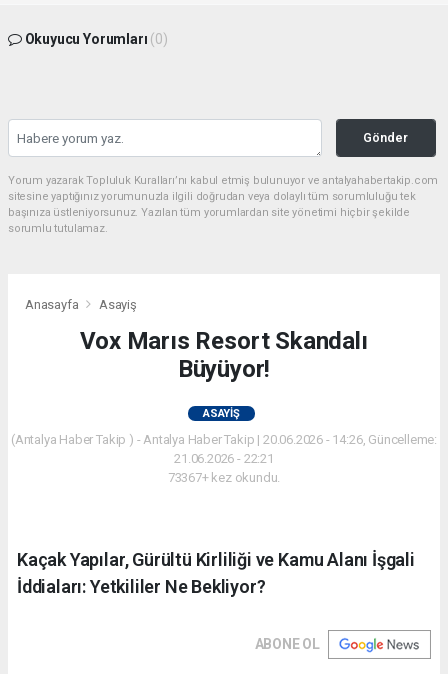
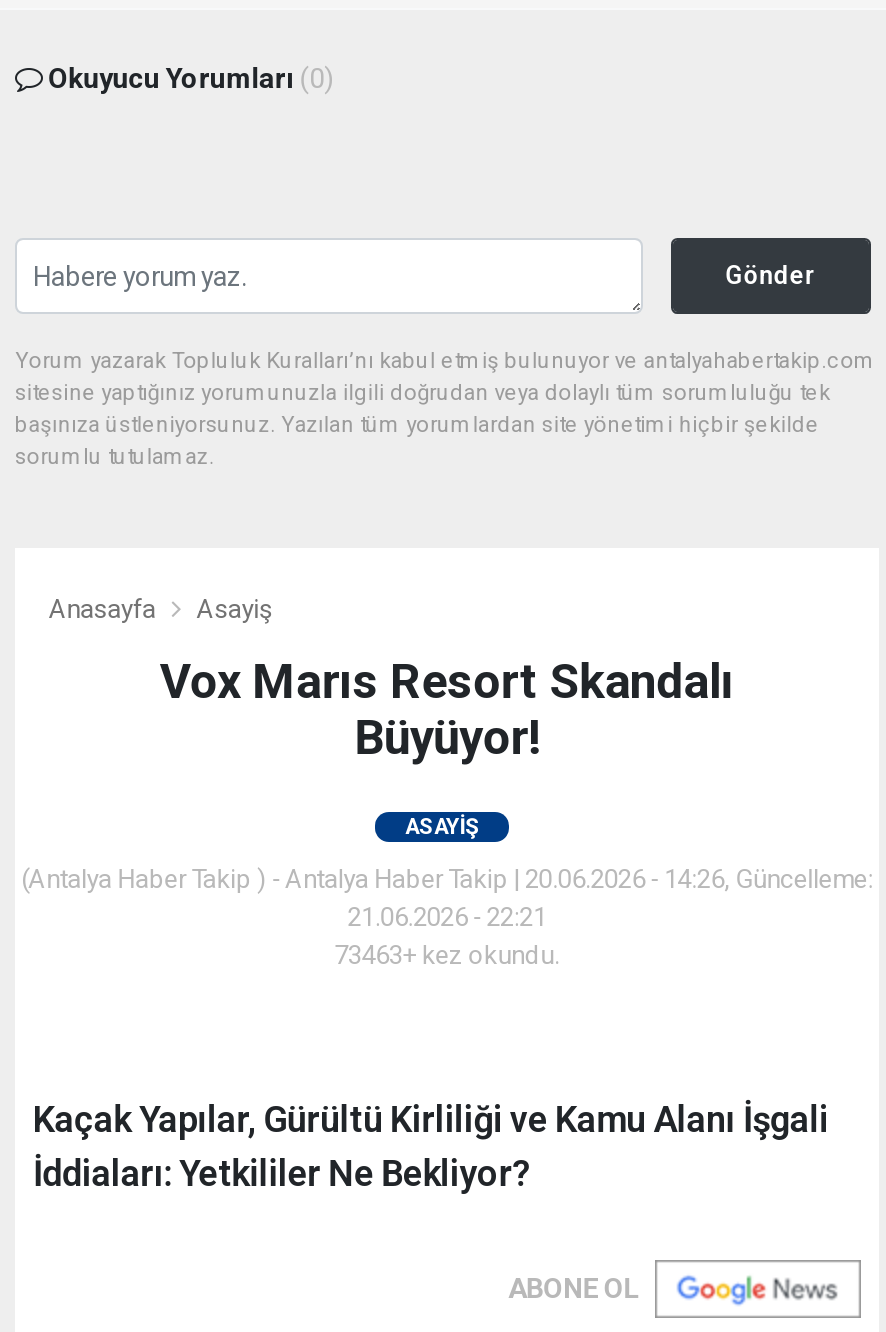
- 73367+ kez okundu.
+ 73463+ kez okundu.
